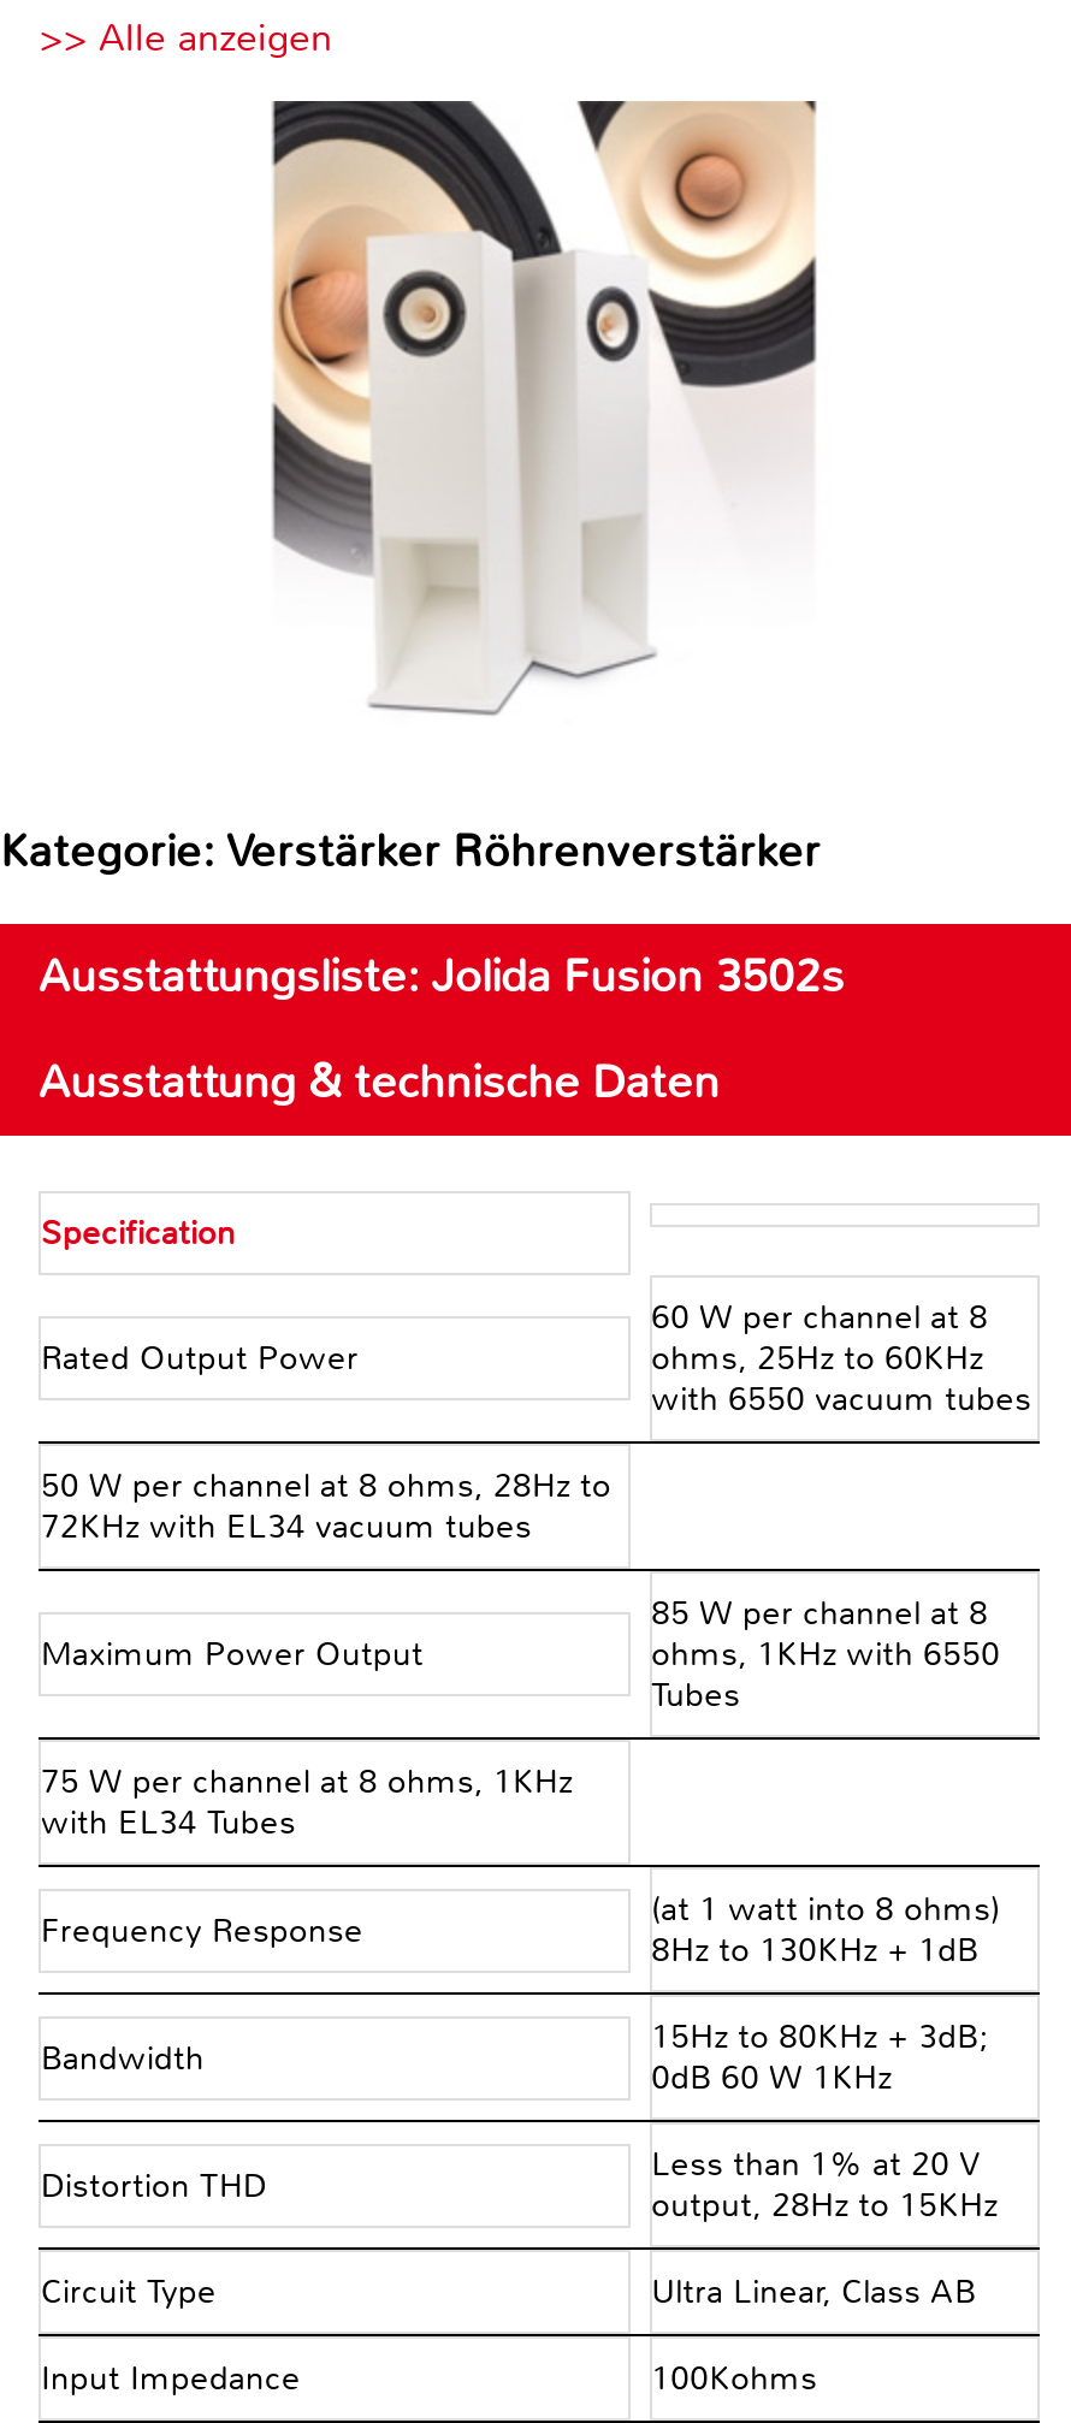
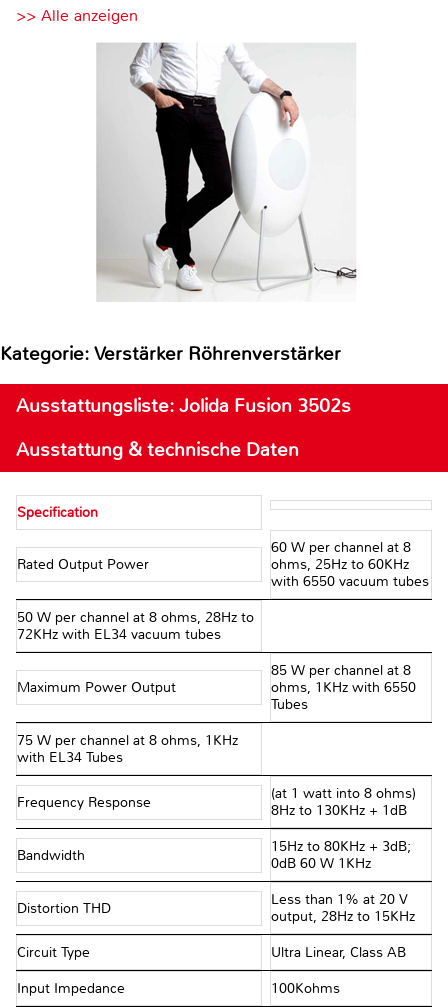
- [image]
+ [image]
